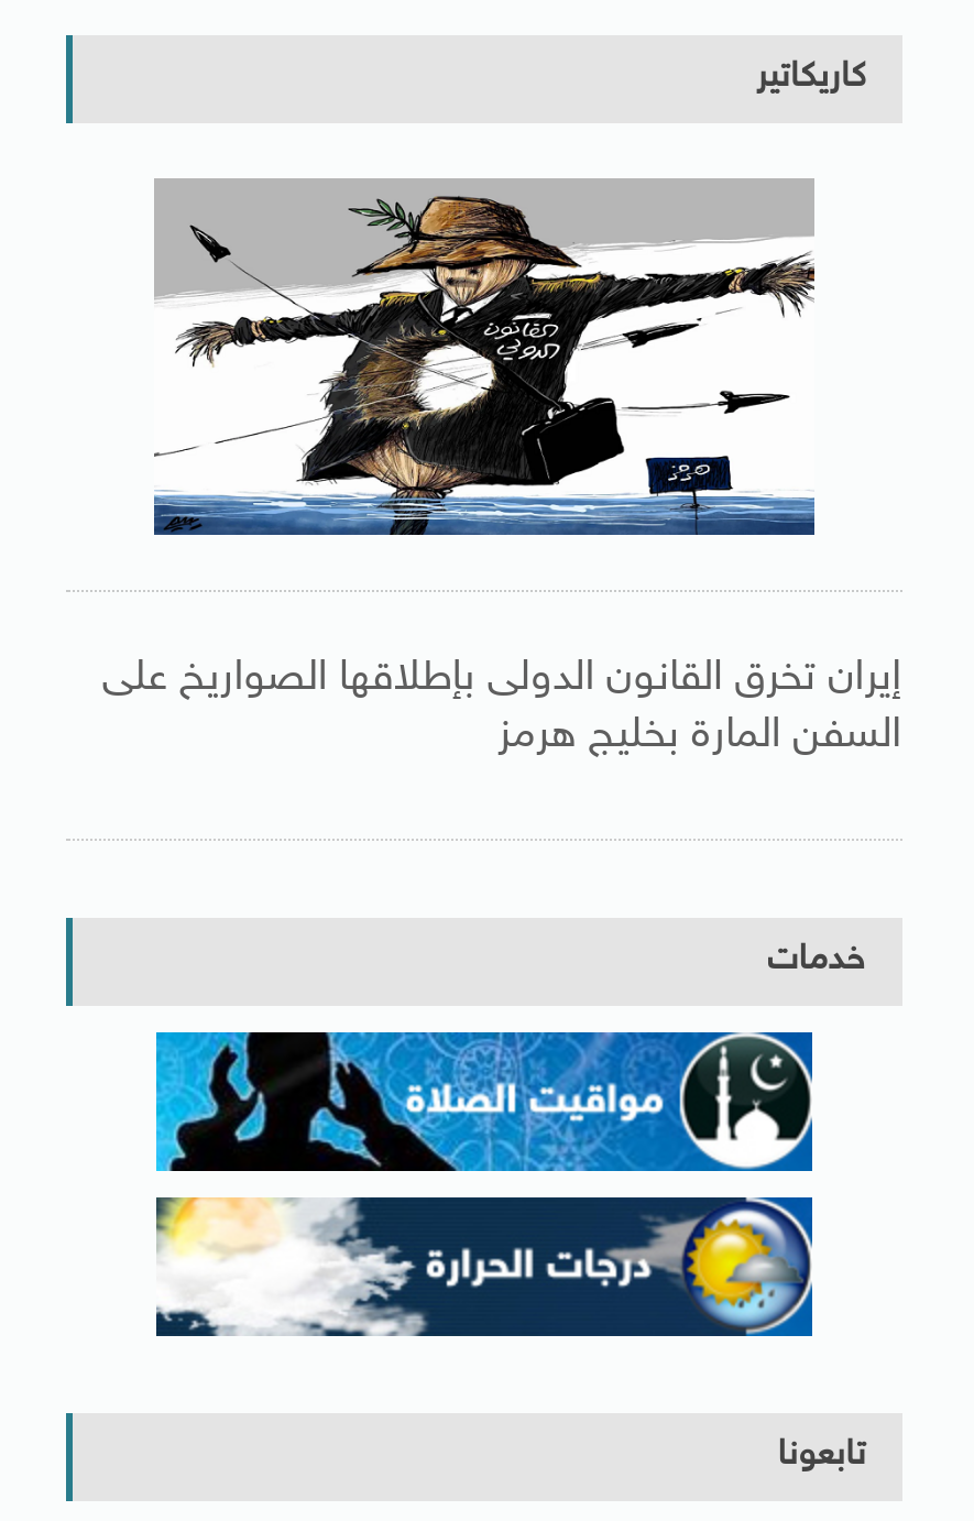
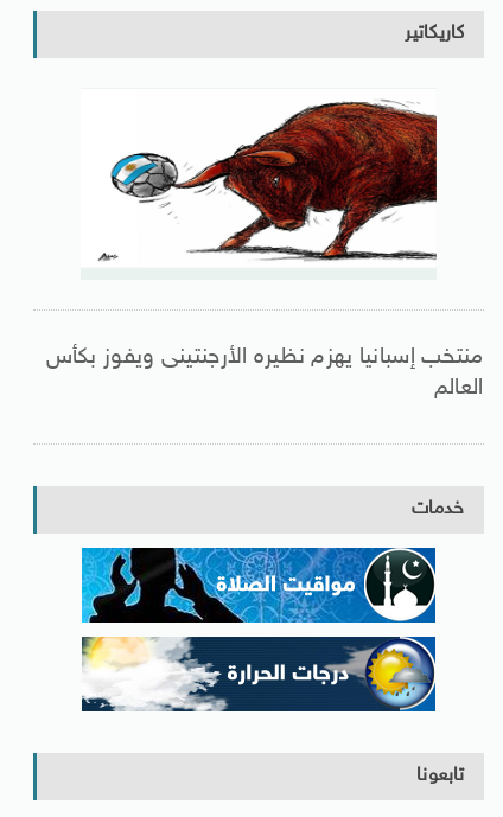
- [image]
+ [image]

- إيران تخرق القانون الدولى بإطلاقها الصواريخ على
- السفن المارة بخليج هرمز
+ منتخب إسبانيا يهزم نظيره الأرجنتينى ويفوز بكأس
+ العالم
